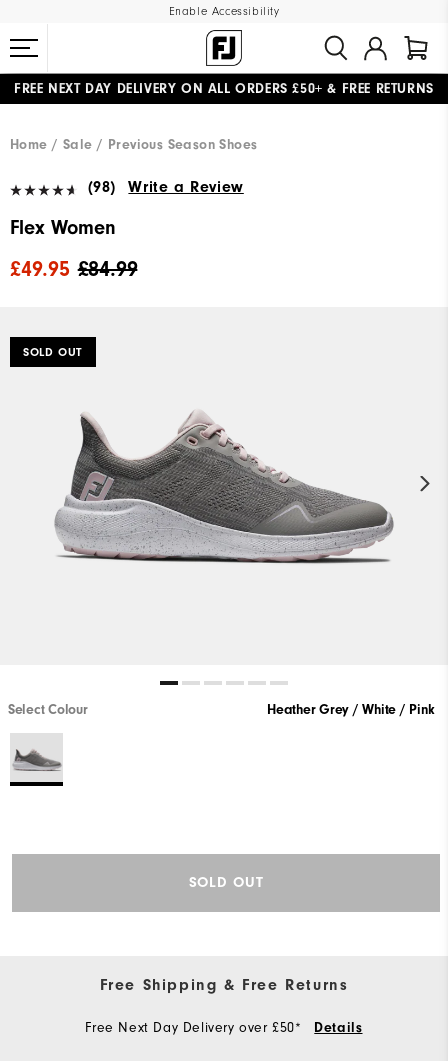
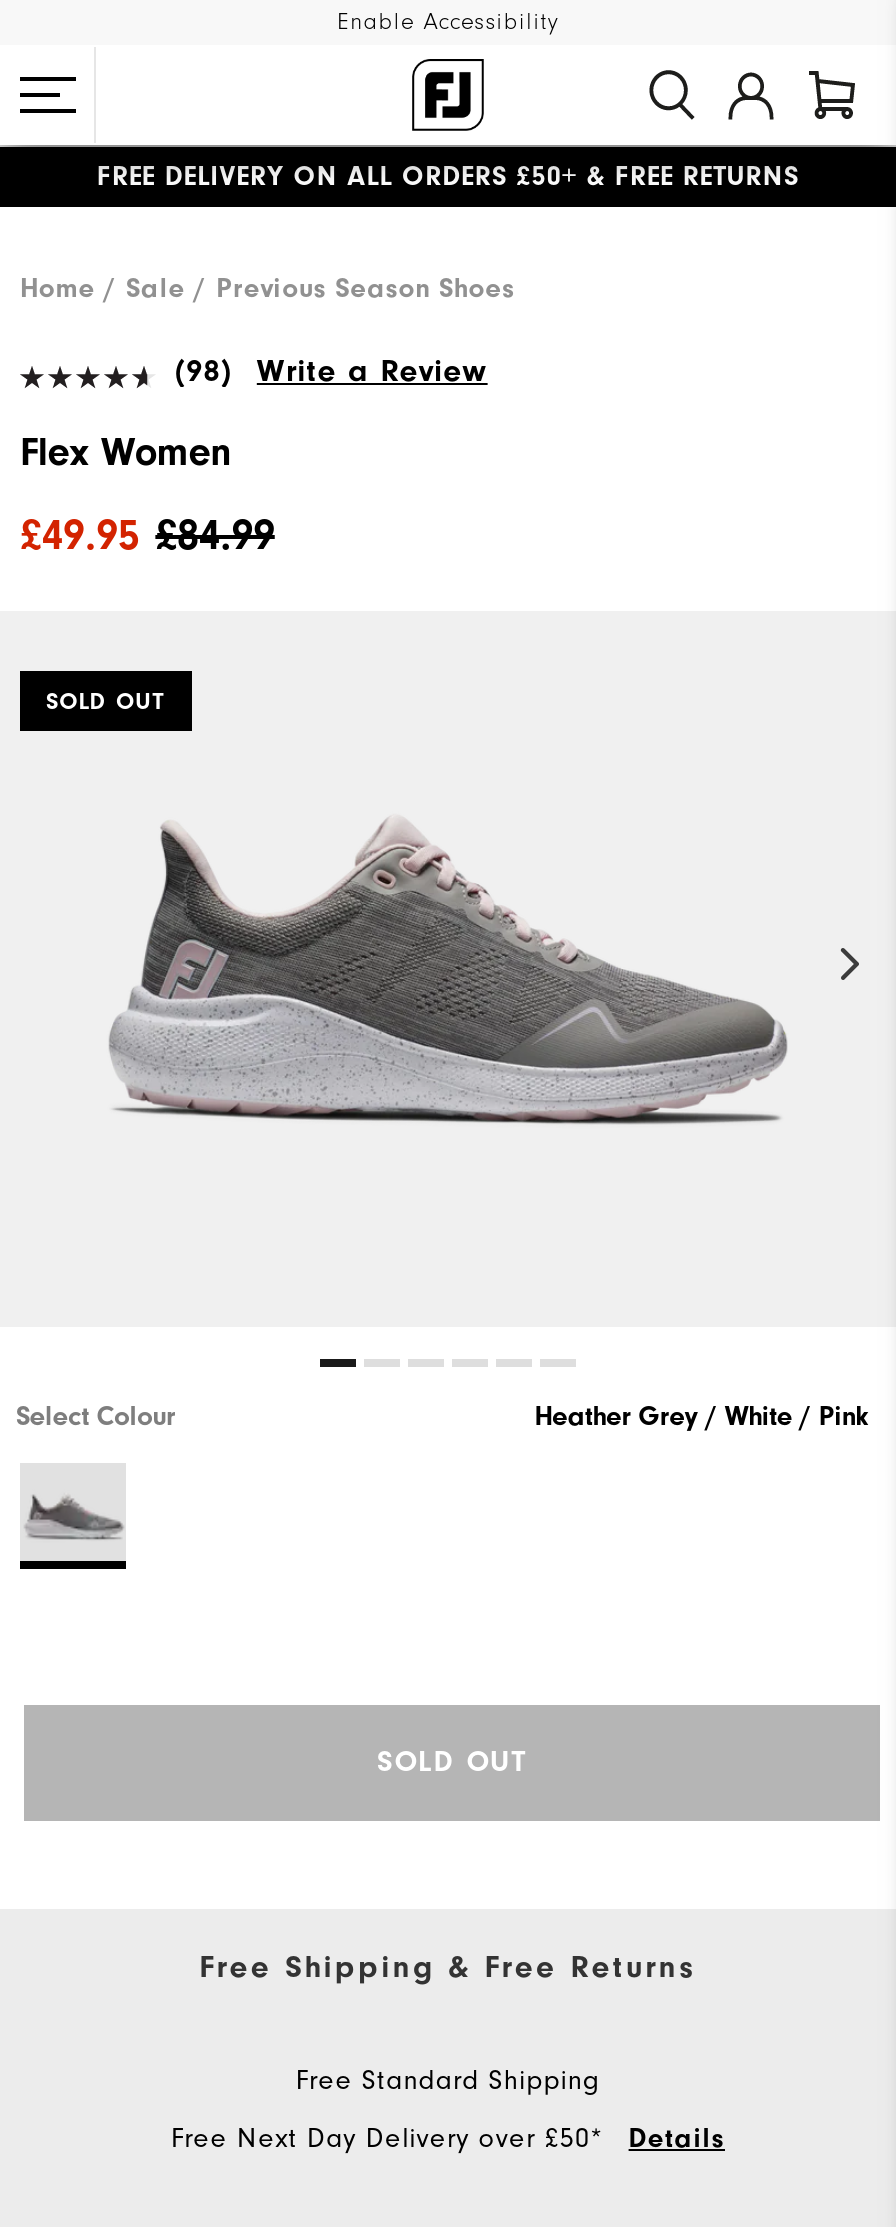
- FREE NEXT DAY DELIVERY ON ALL ORDERS £50+ & FREE RETURNS
+ FREE DELIVERY ON ALL ORDERS £50+ & FREE RETURNS

+ Free Standard Shipping
